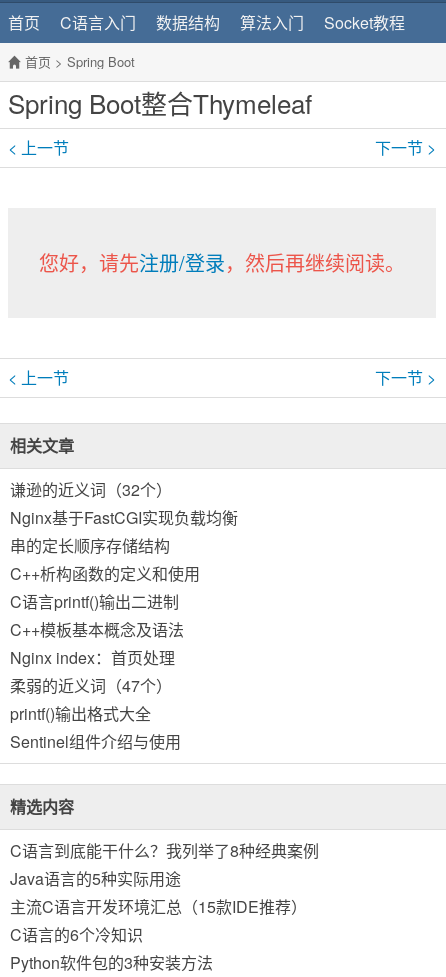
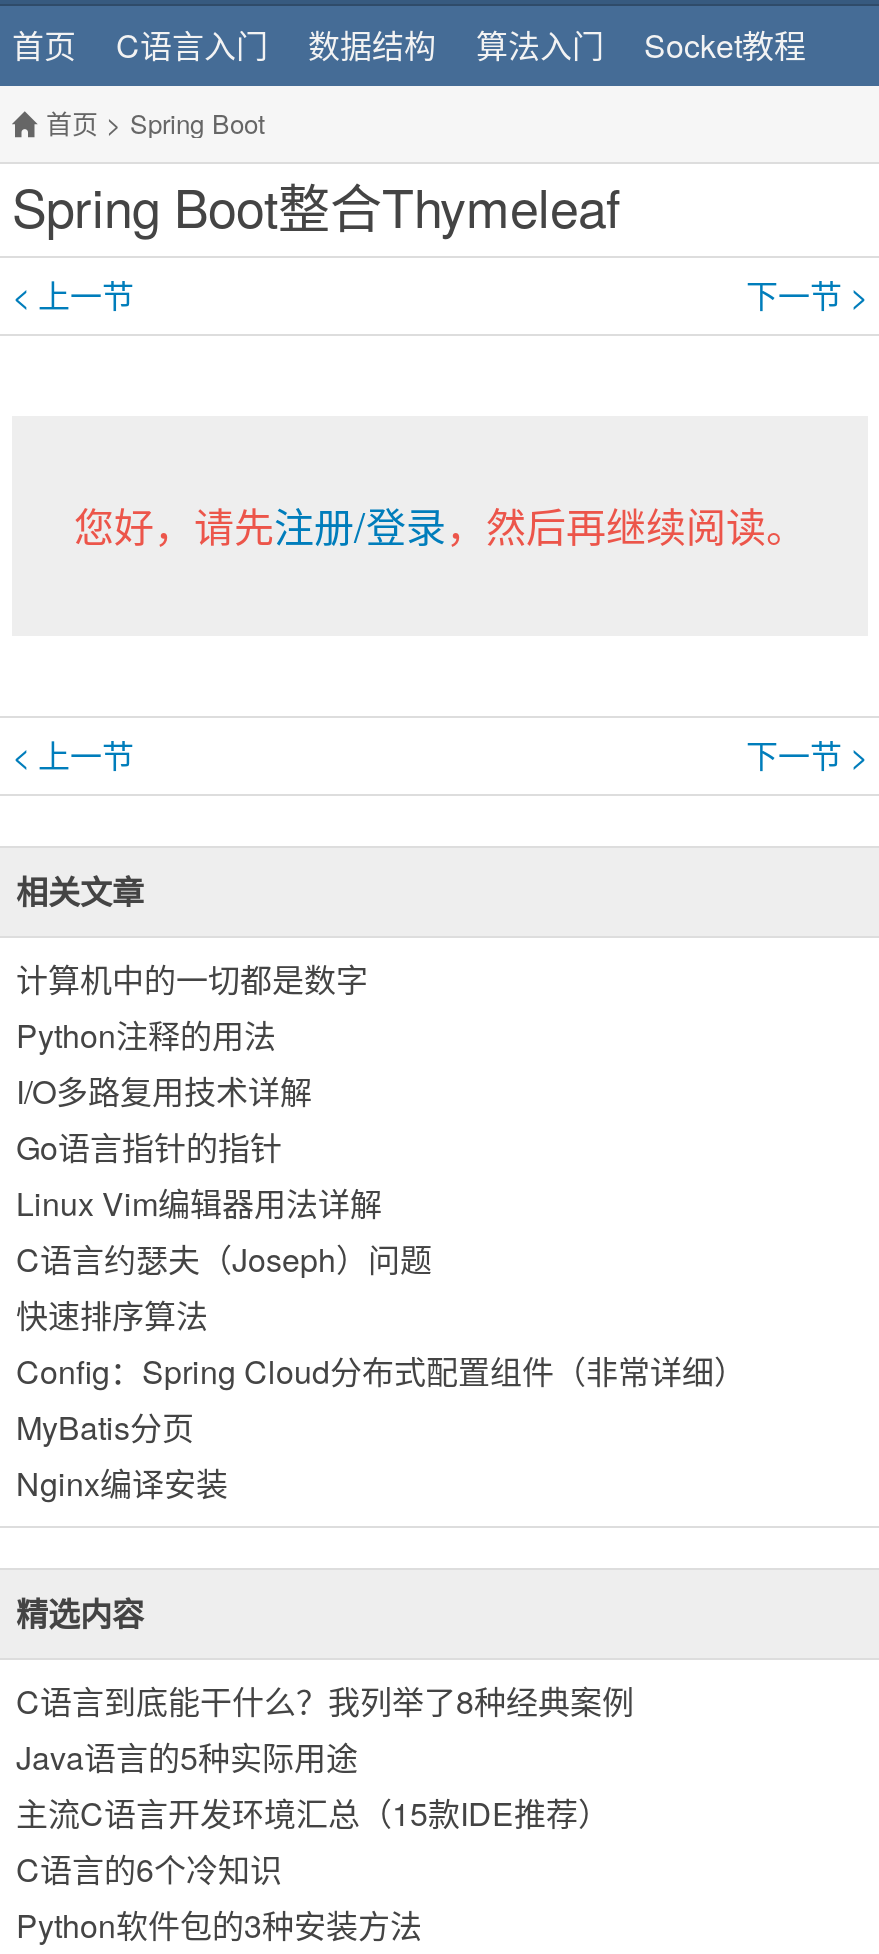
- 谦逊的近义词（32个）
- Nginx基于FastCGI实现负载均衡
- 串的定长顺序存储结构
- C++析构函数的定义和使用
- C语言printf()输出二进制
- C++模板基本概念及语法
- Nginx index：首页处理
- 柔弱的近义词（47个）
- printf()输出格式大全
- Sentinel组件介绍与使用
+ 计算机中的一切都是数字
+ Python注释的用法
+ I/O多路复用技术详解
+ Go语言指针的指针
+ Linux Vim编辑器用法详解
+ C语言约瑟夫（Joseph）问题
+ 快速排序算法
+ Config：Spring Cloud分布式配置组件（非常详细）
+ MyBatis分页
+ Nginx编译安装
